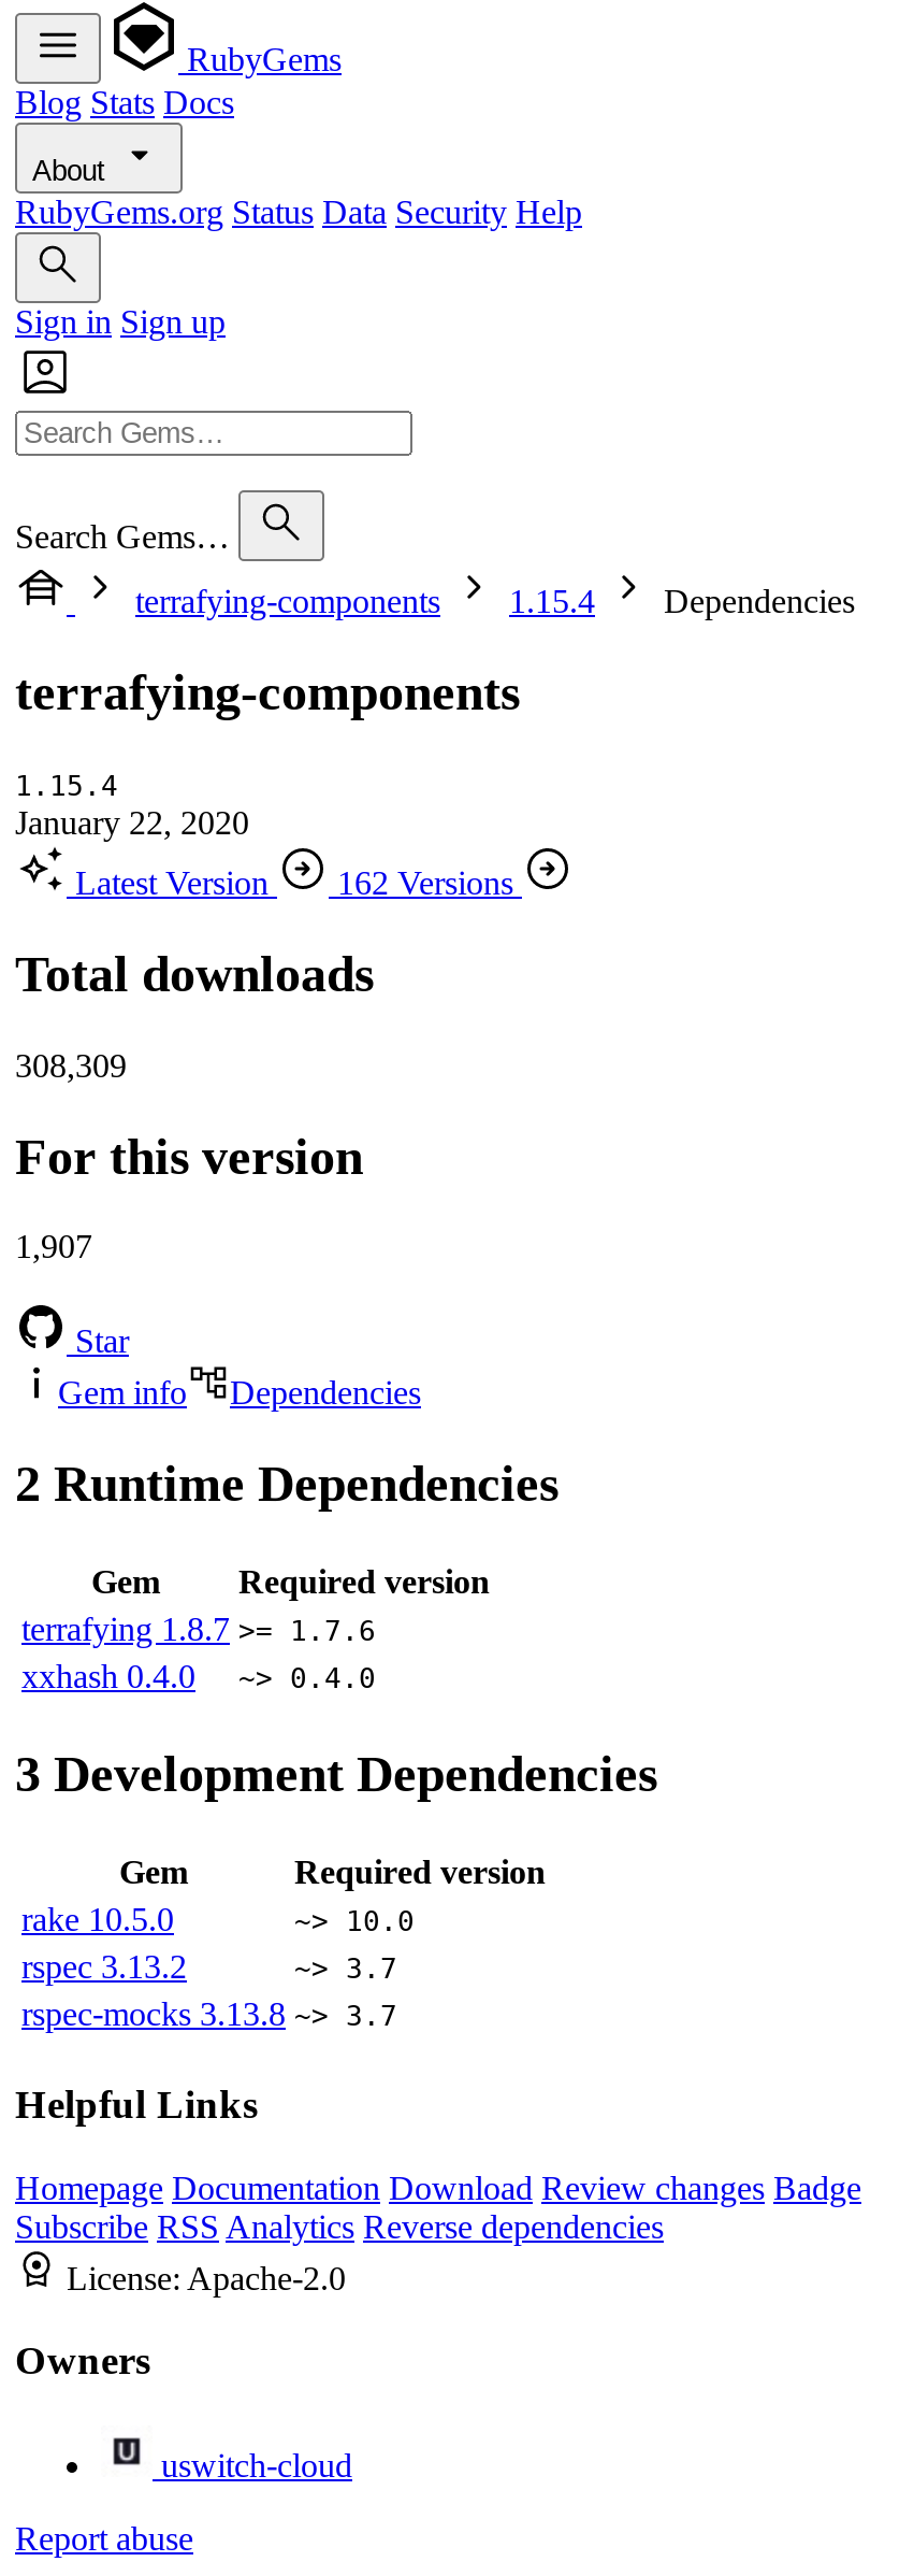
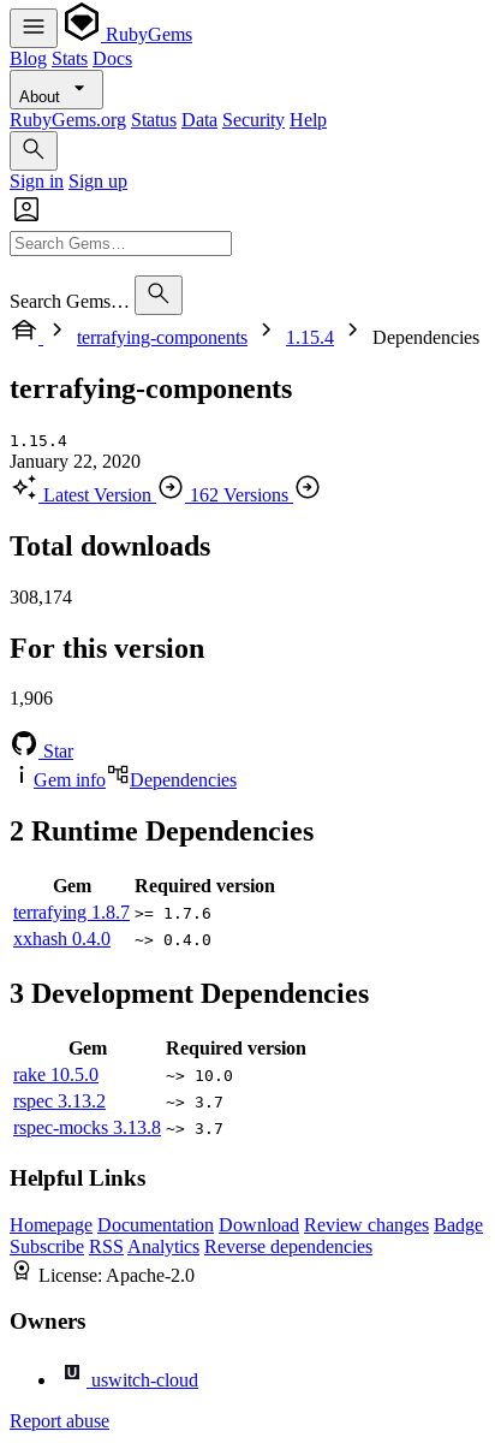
- 308,309
+ 308,174

- 1,907
+ 1,906
